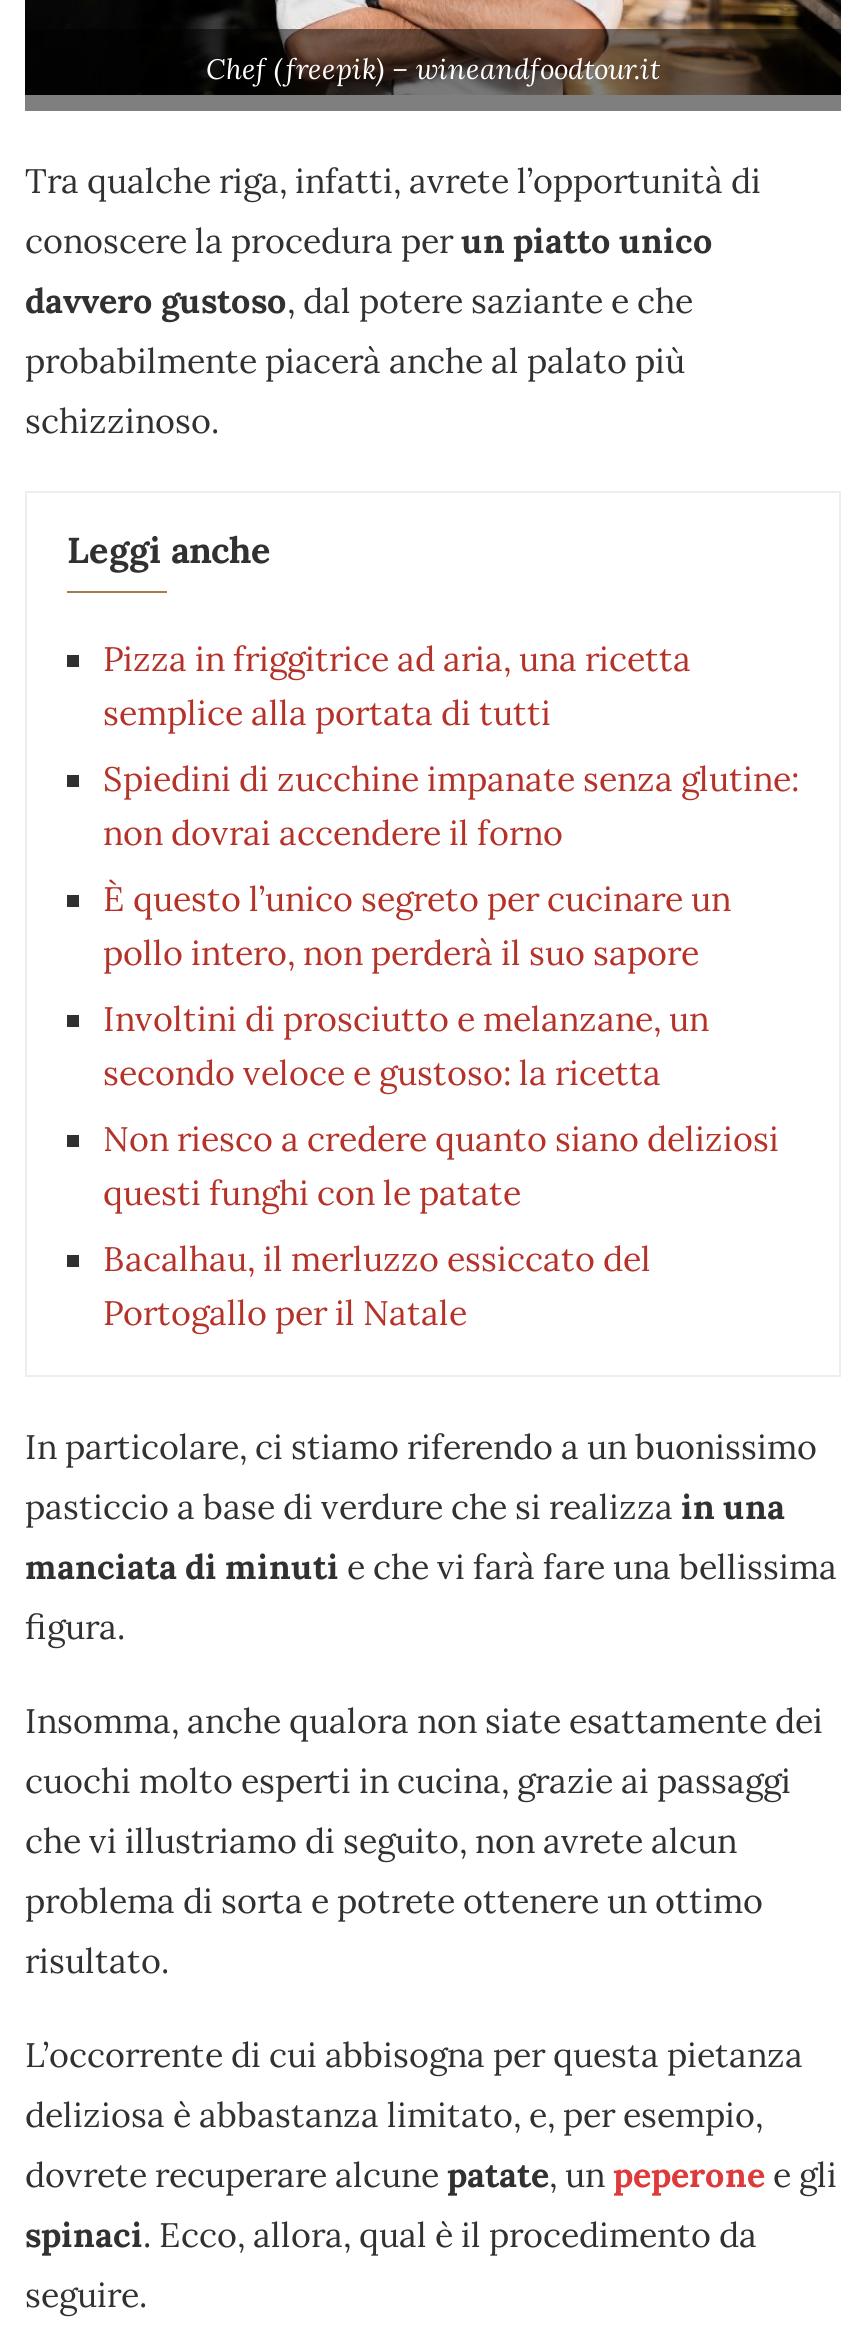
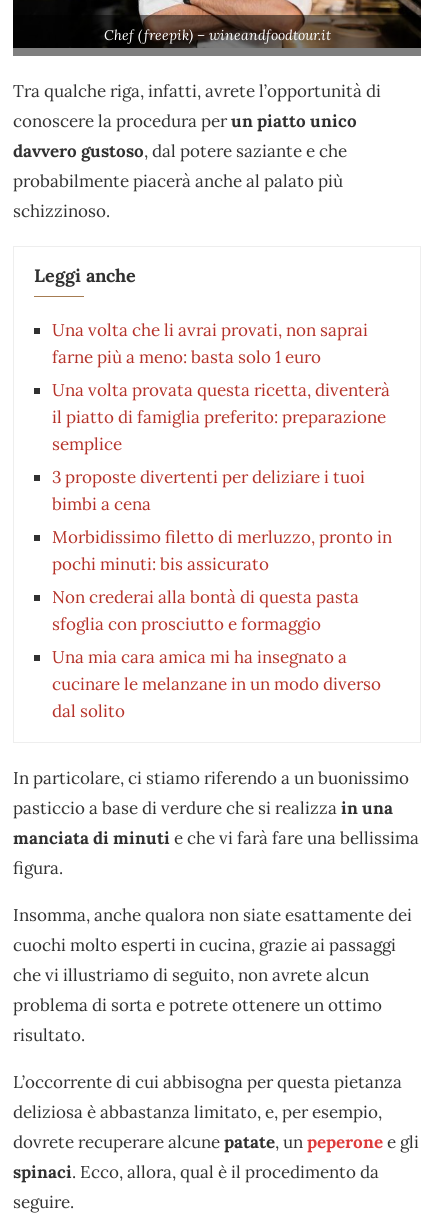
- Pizza in friggitrice ad aria, una ricetta
- semplice alla portata di tutti
+ Una volta che li avrai provati, non saprai
+ farne più a meno: basta solo 1 euro

- Spiedini di zucchine impanate senza glutine:
- non dovrai accendere il forno
+ Una volta provata questa ricetta, diventerà
+ il piatto di famiglia preferito: preparazione
+ semplice

- È questo l’unico segreto per cucinare un
- pollo intero, non perderà il suo sapore
+ 3 proposte divertenti per deliziare i tuoi
+ bimbi a cena

- Involtini di prosciutto e melanzane, un
- secondo veloce e gustoso: la ricetta
+ Morbidissimo filetto di merluzzo, pronto in
+ pochi minuti: bis assicurato

- Non riesco a credere quanto siano deliziosi
- questi funghi con le patate
+ Non crederai alla bontà di questa pasta
+ sfoglia con prosciutto e formaggio

- Bacalhau, il merluzzo essiccato del
- Portogallo per il Natale
+ Una mia cara amica mi ha insegnato a
+ cucinare le melanzane in un modo diverso
+ dal solito
